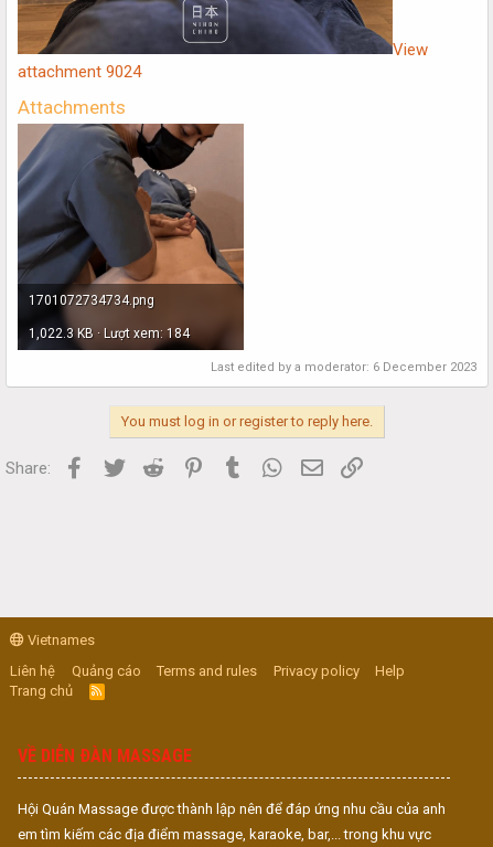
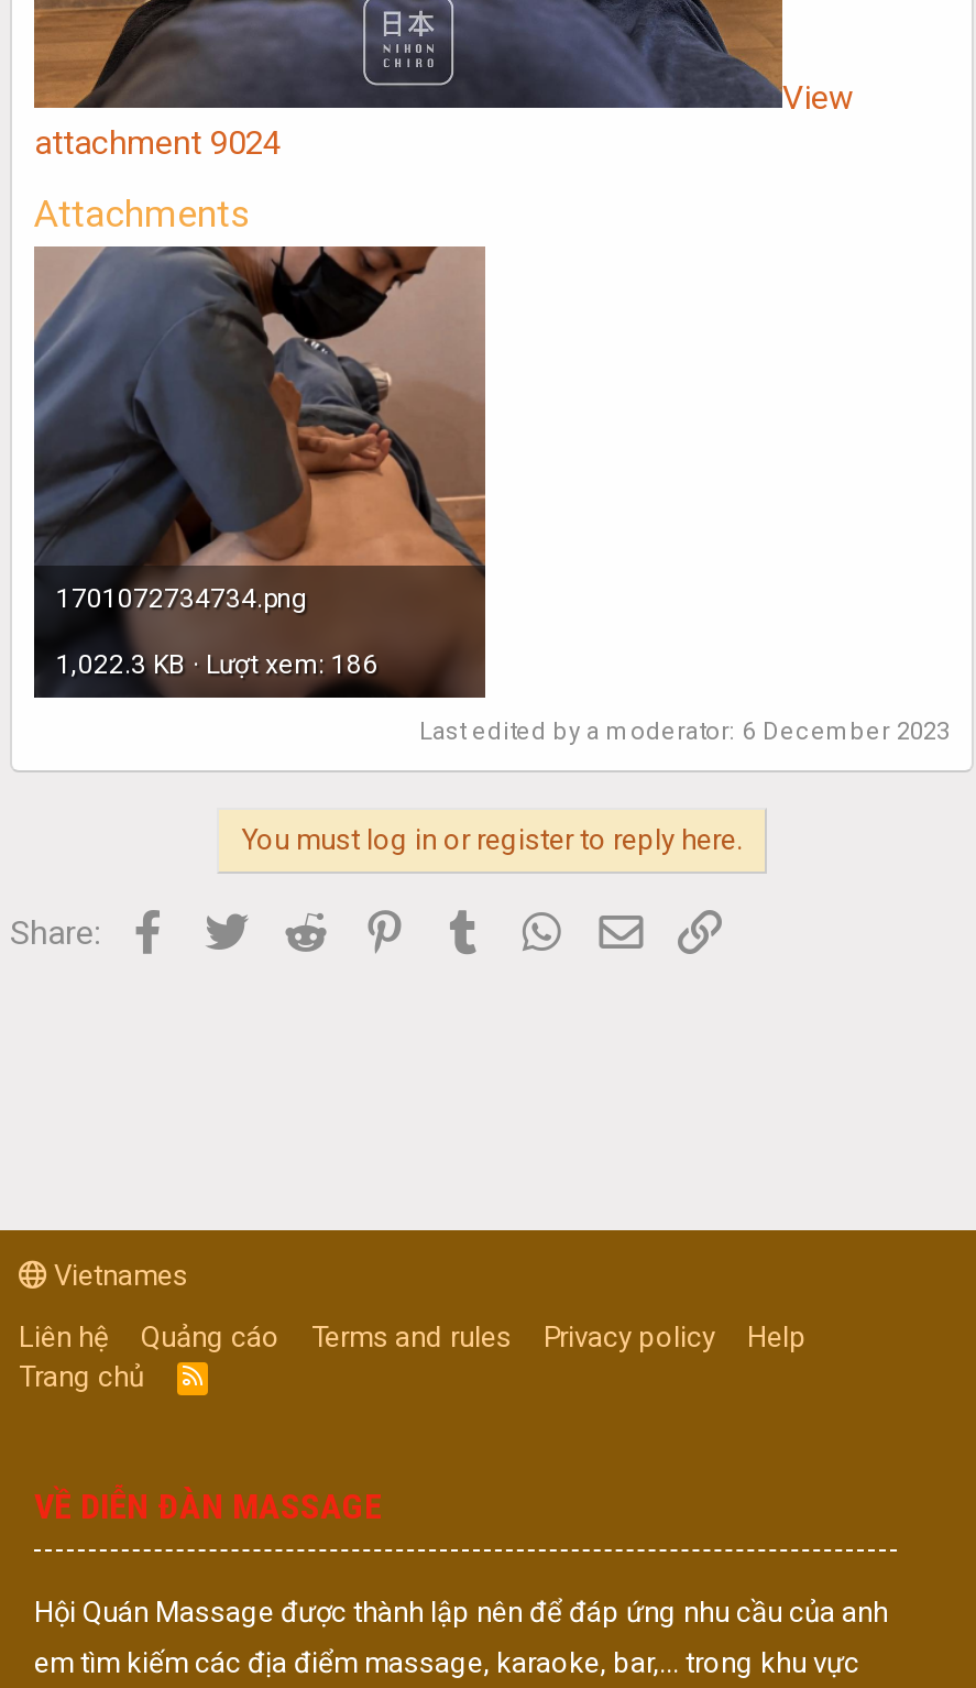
- 1,022.3 KB · Lượt xem: 184
+ 1,022.3 KB · Lượt xem: 186
